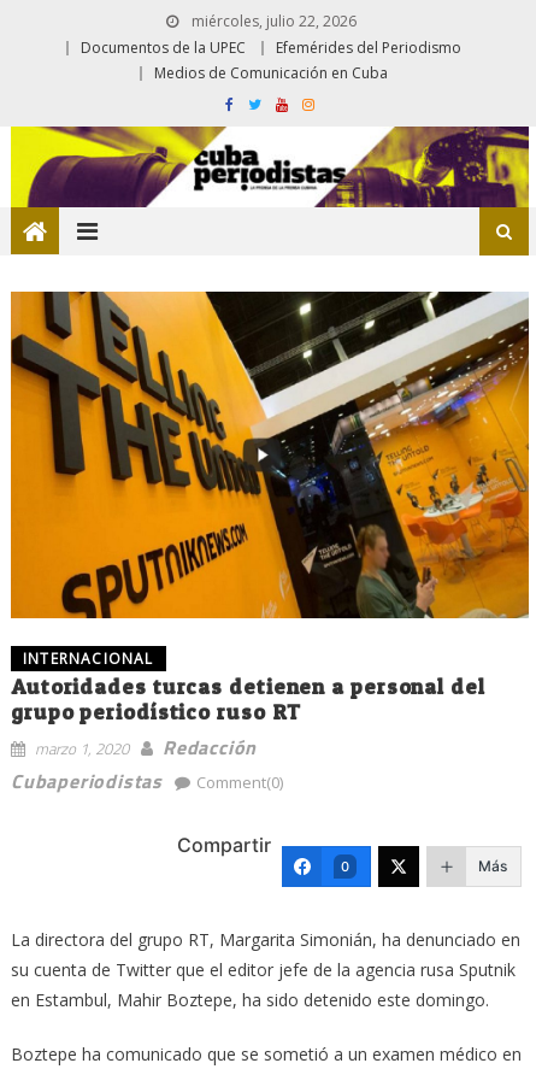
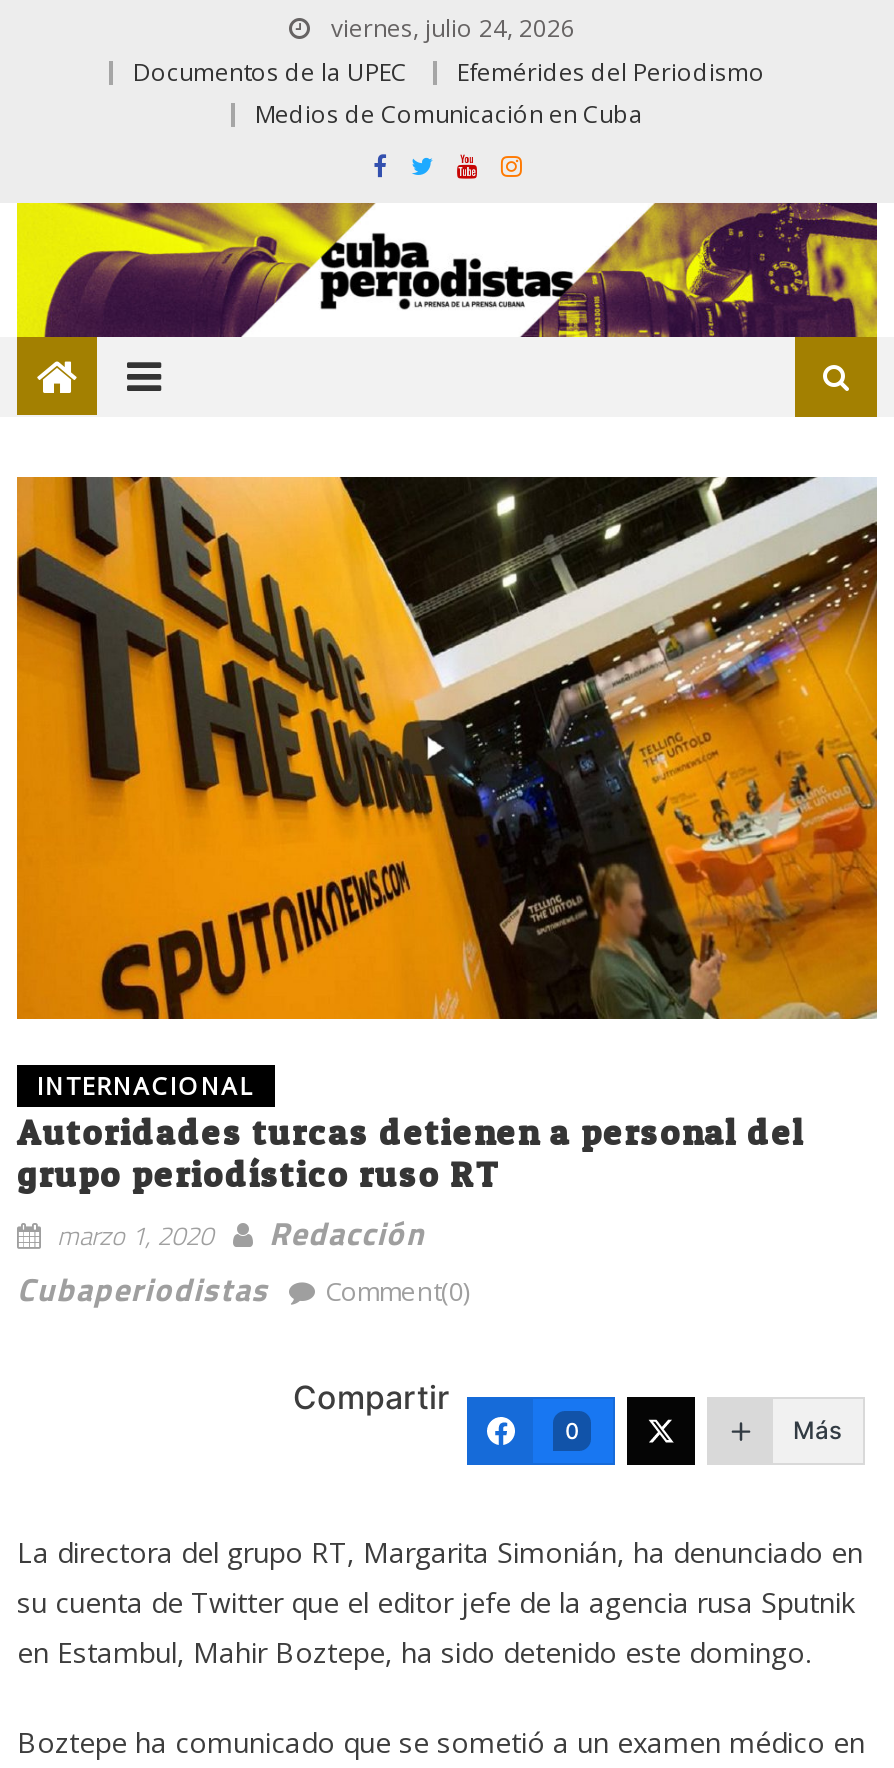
- miércoles, julio 22, 2026
+ viernes, julio 24, 2026
